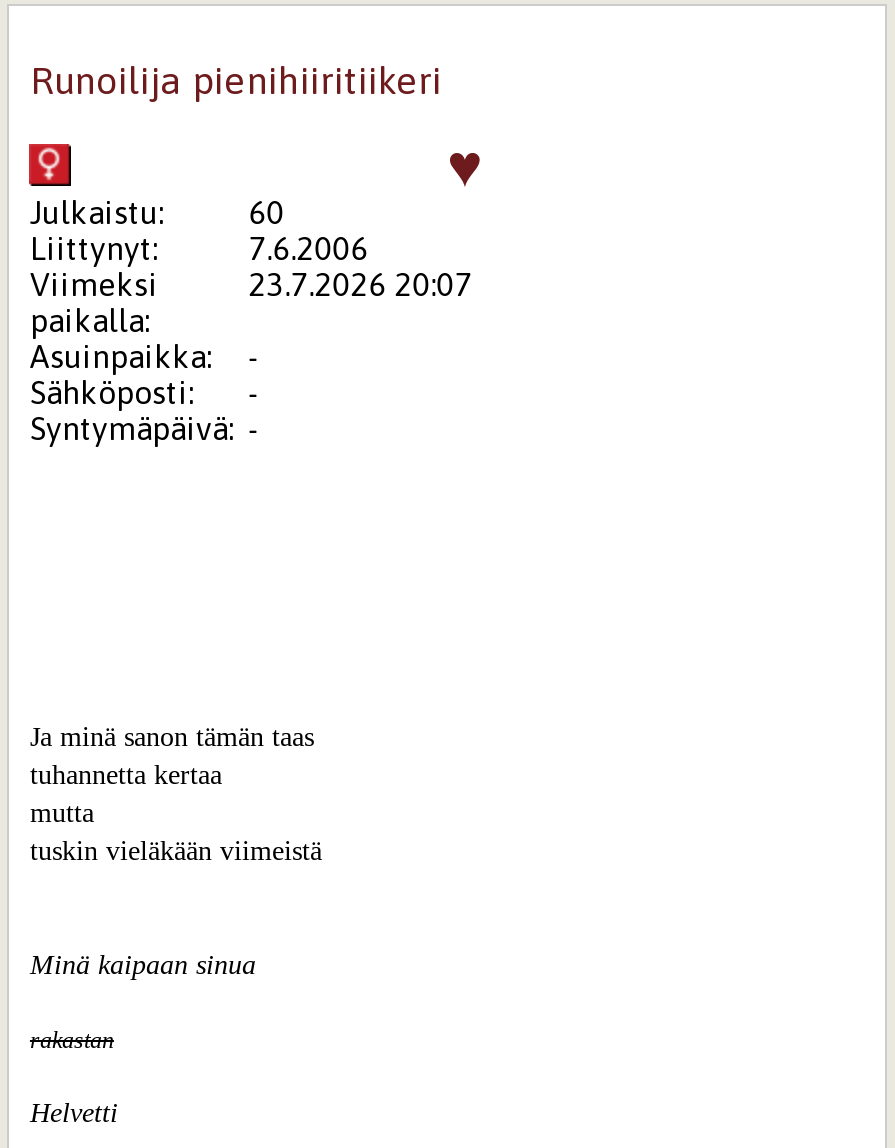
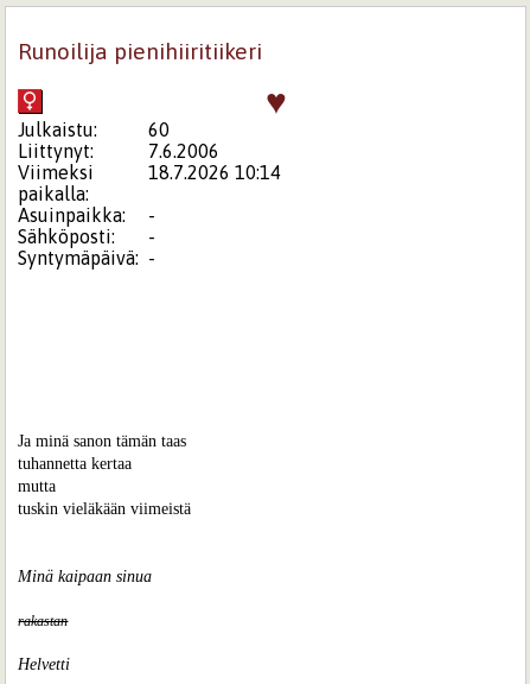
- 23.7.2026 20:07
+ 18.7.2026 10:14
